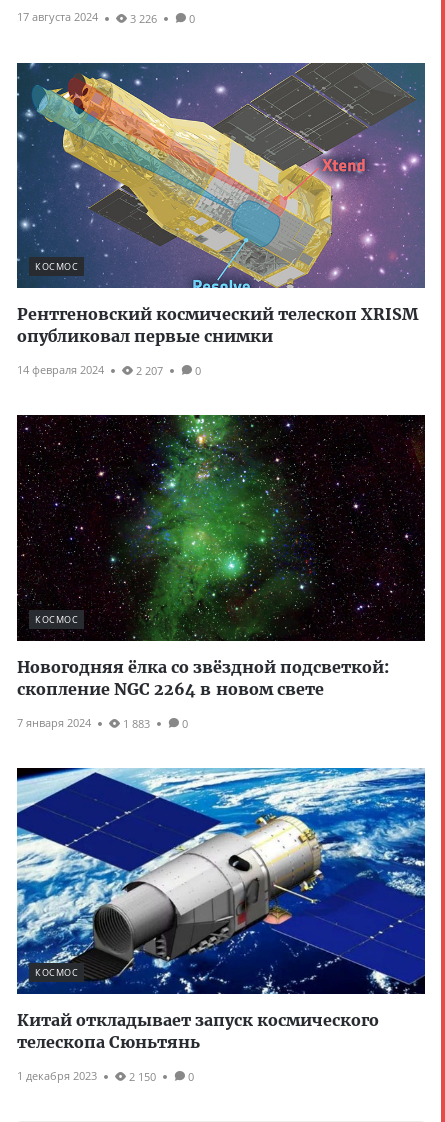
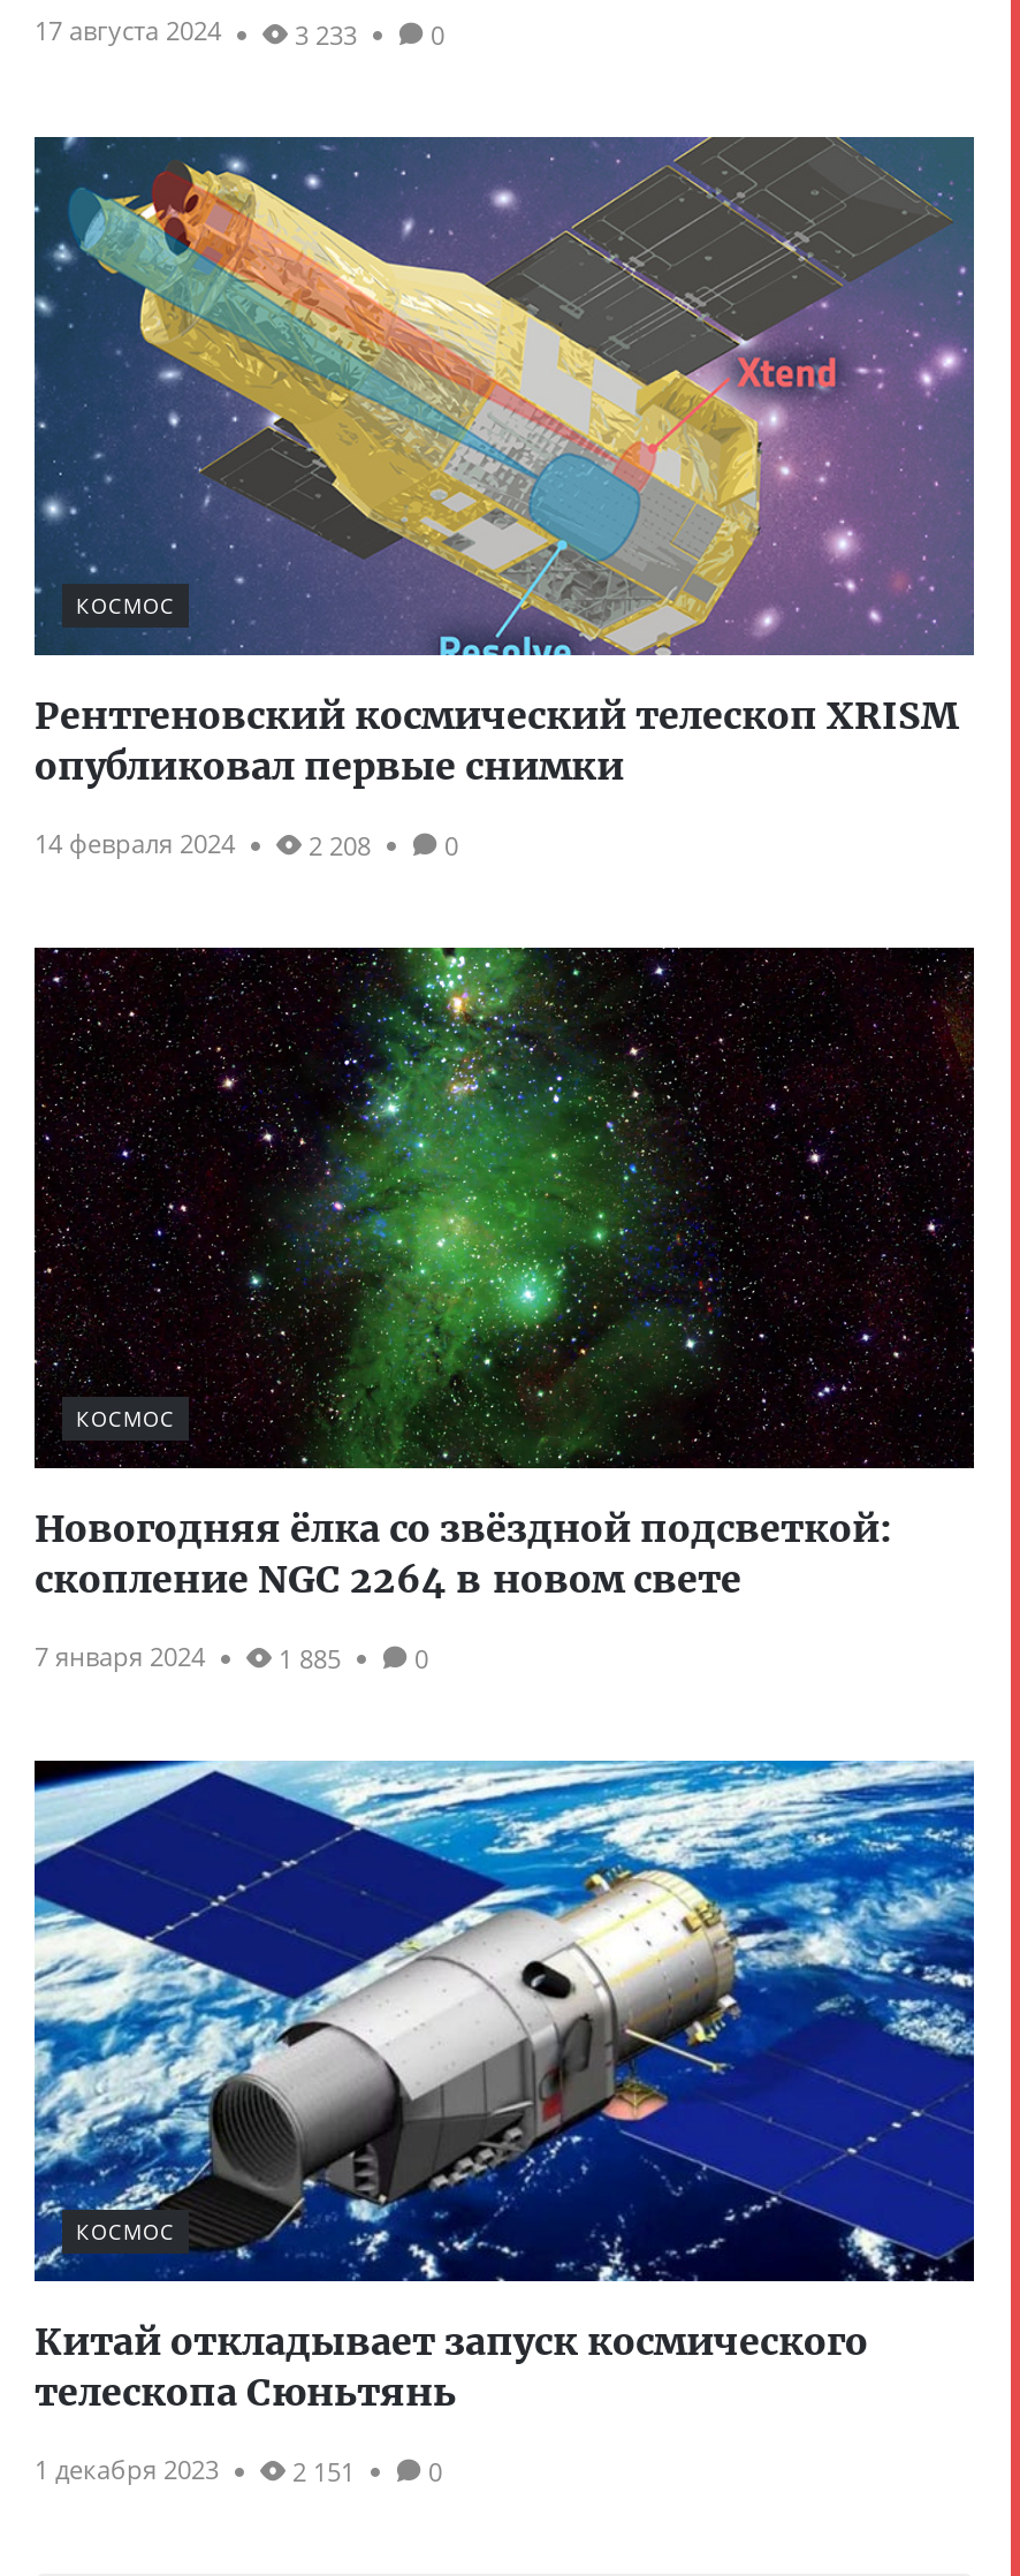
- 3 226
+ 3 233

- 2 207
+ 2 208

- 1 883
+ 1 885

- 2 150
+ 2 151
